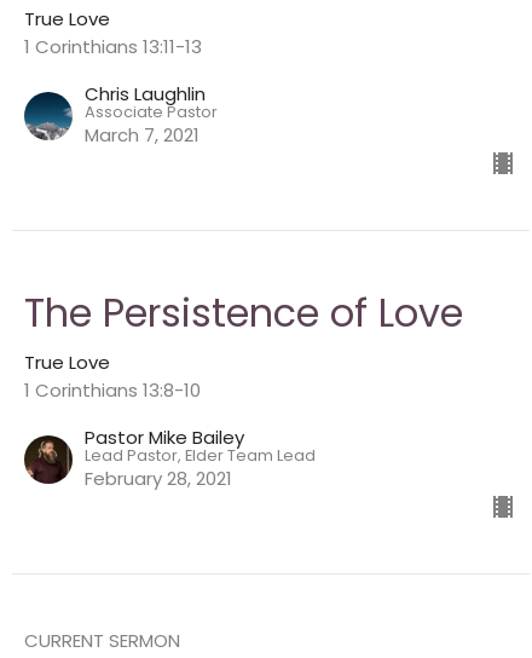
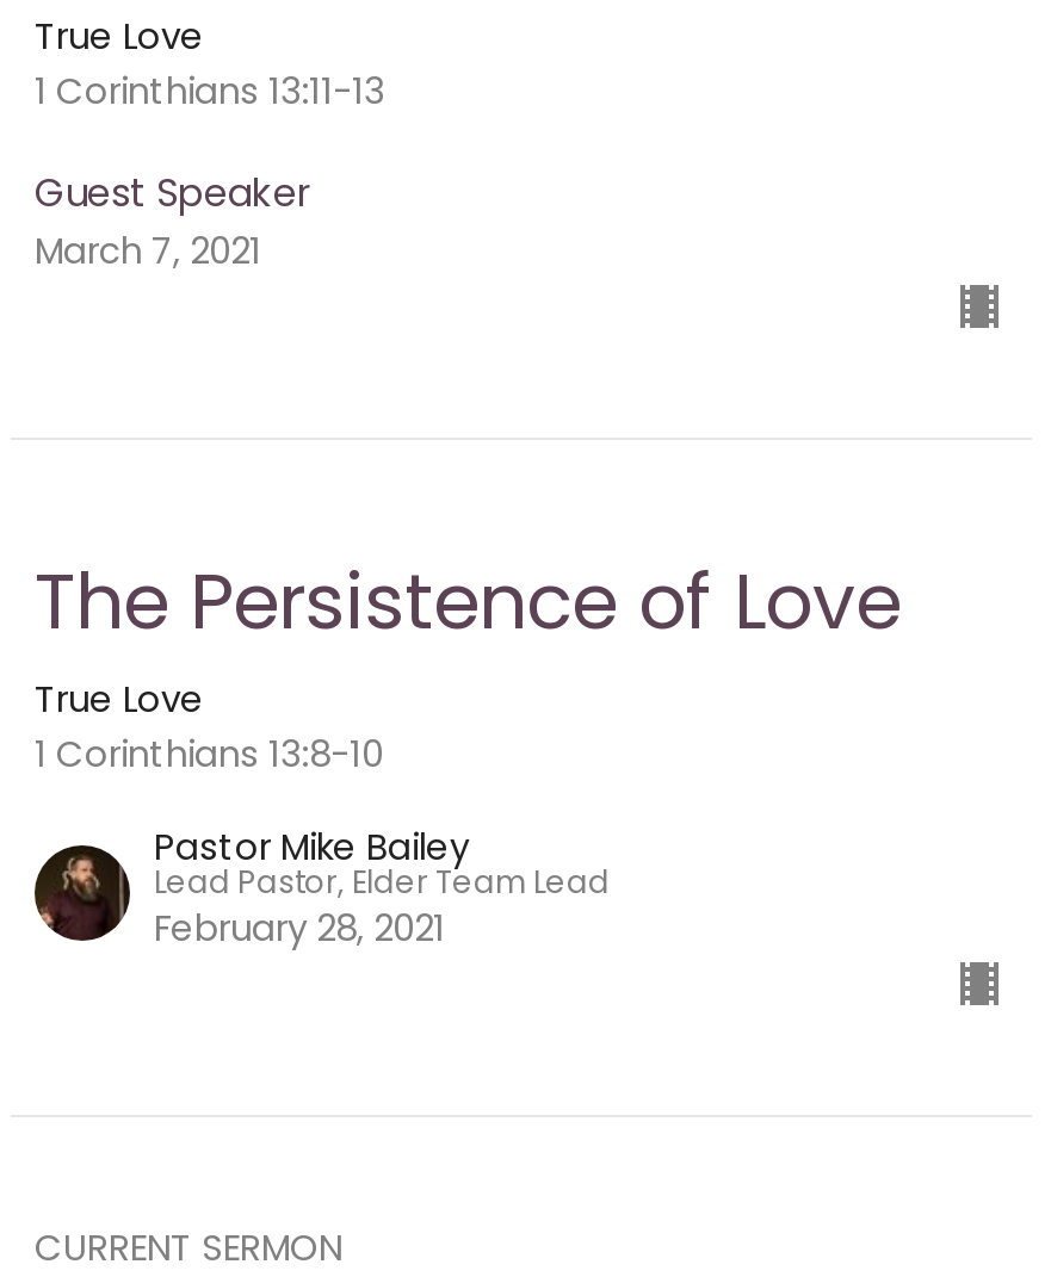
- Chris Laughlin
- Associate Pastor
+ Guest Speaker
